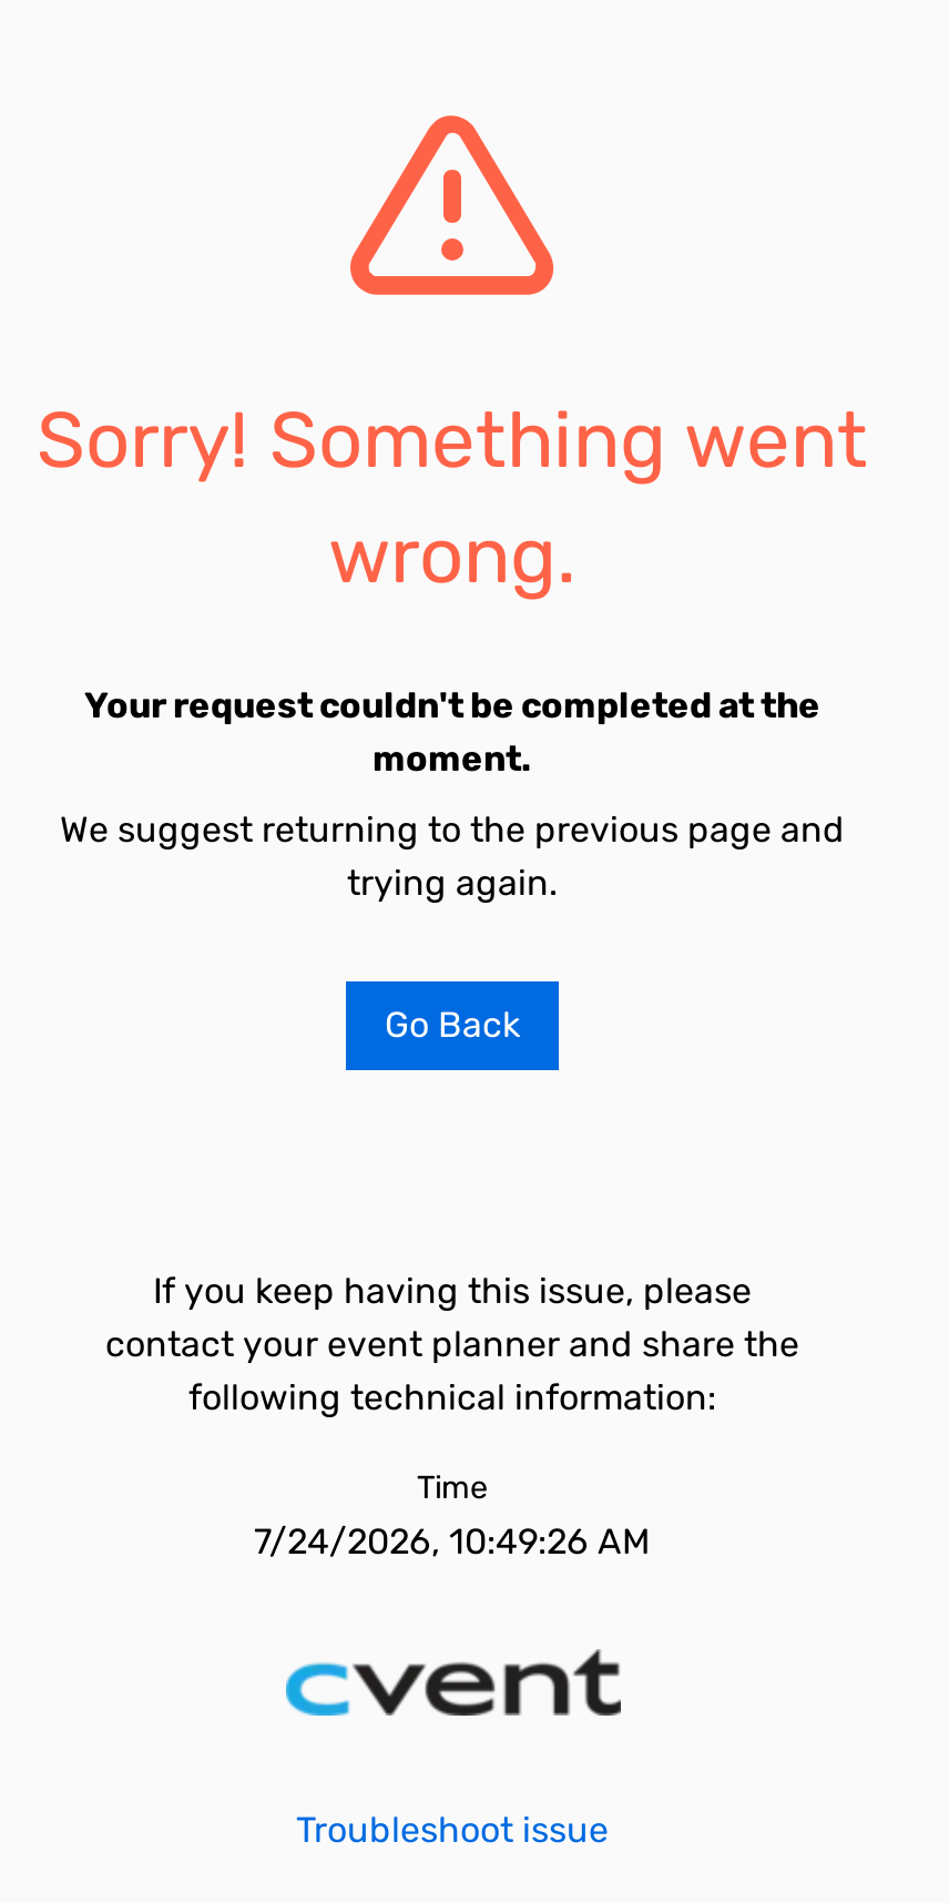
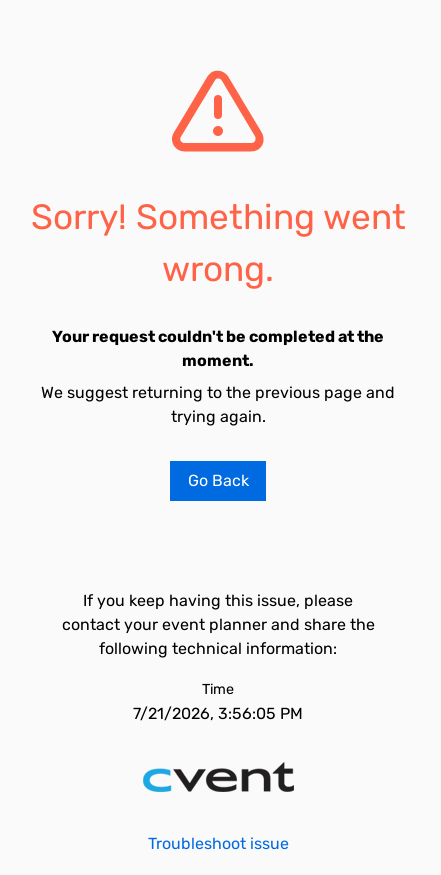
- 7/24/2026, 10:49:26 AM
+ 7/21/2026, 3:56:05 PM
